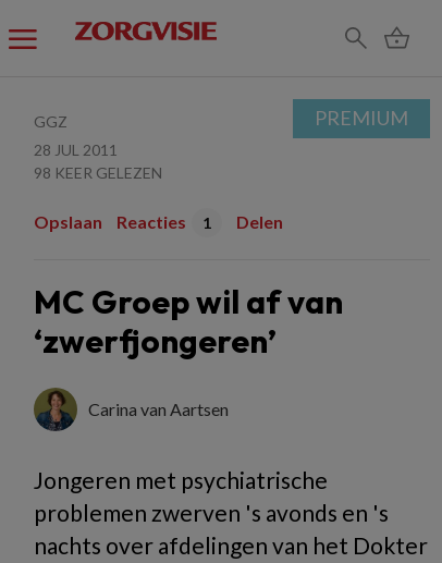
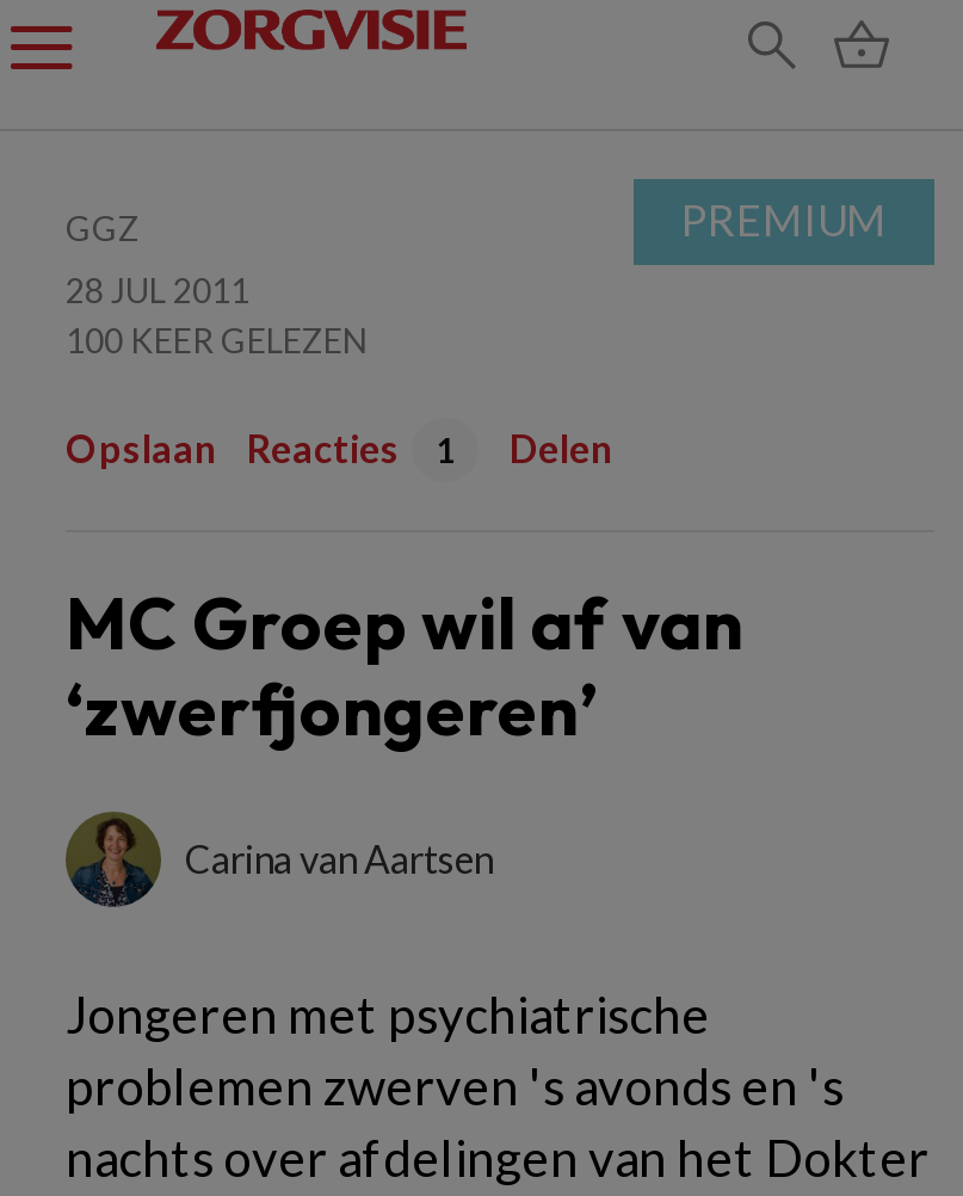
- 98 KEER GELEZEN
+ 100 KEER GELEZEN
